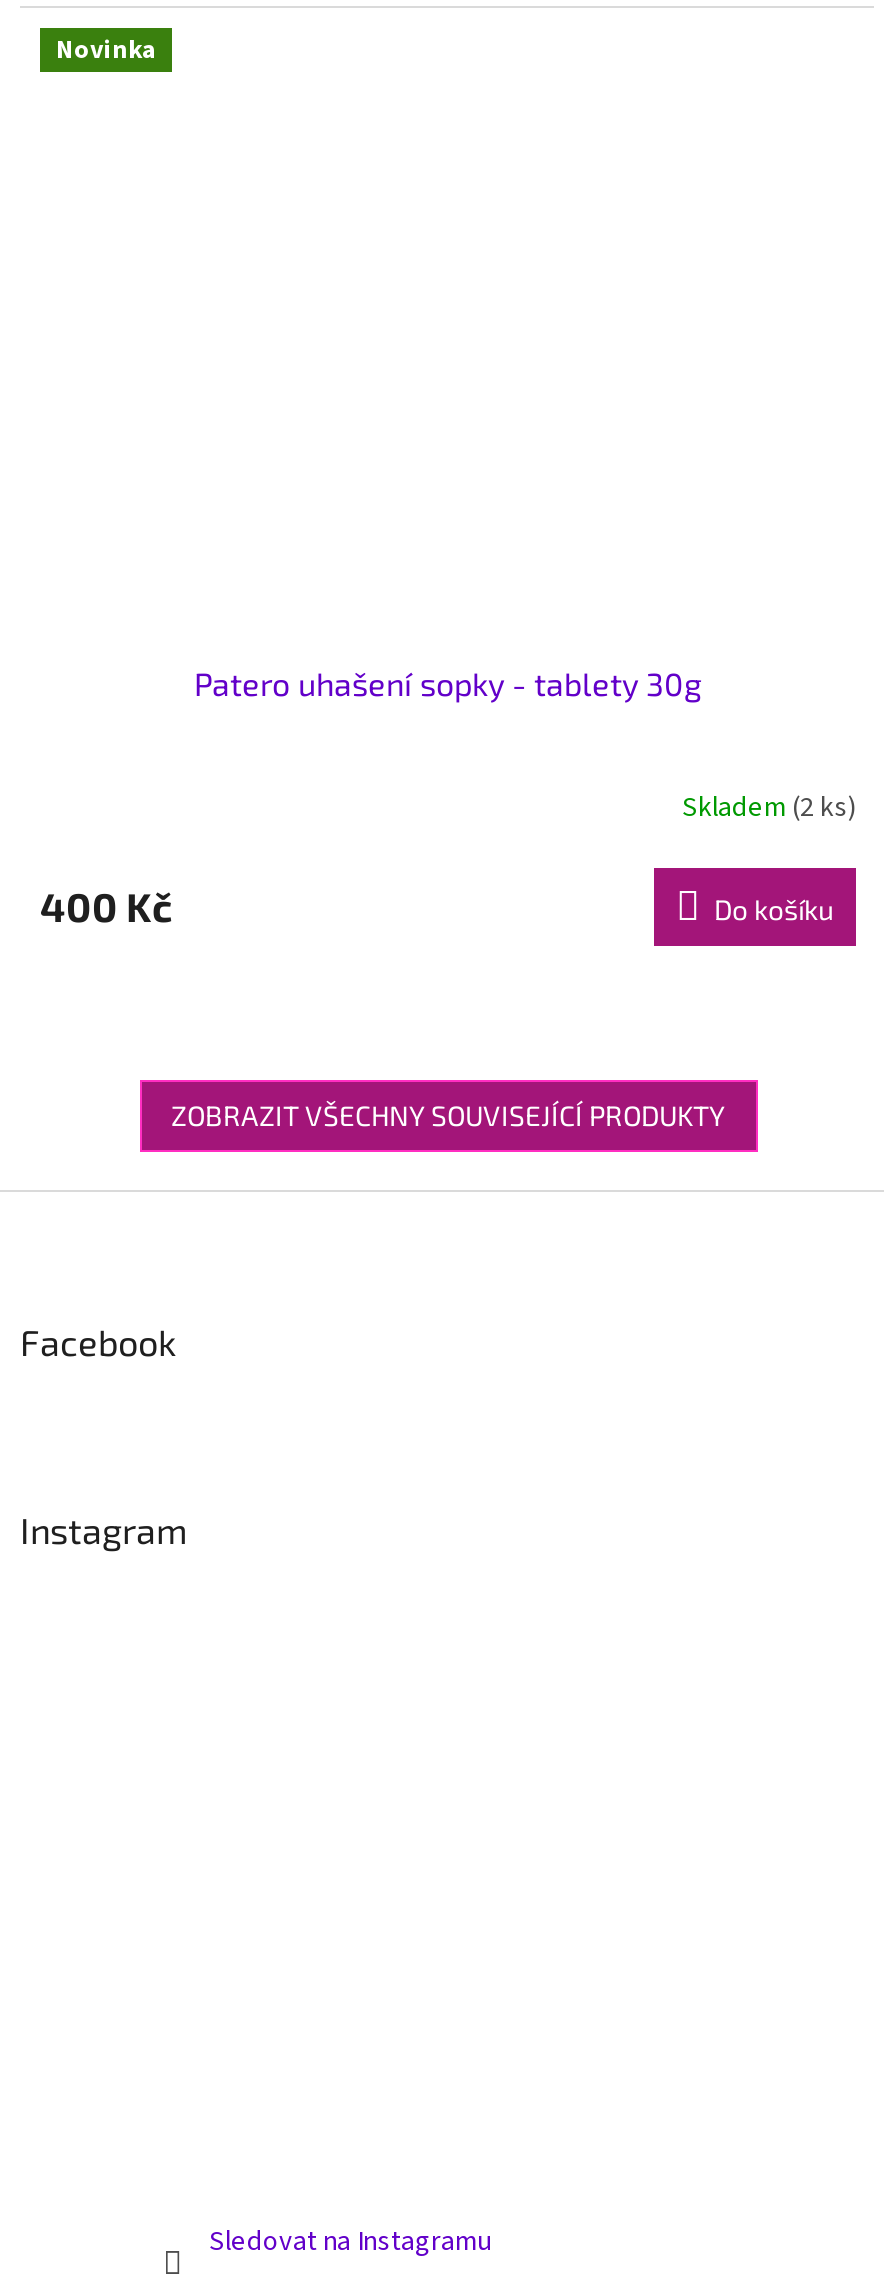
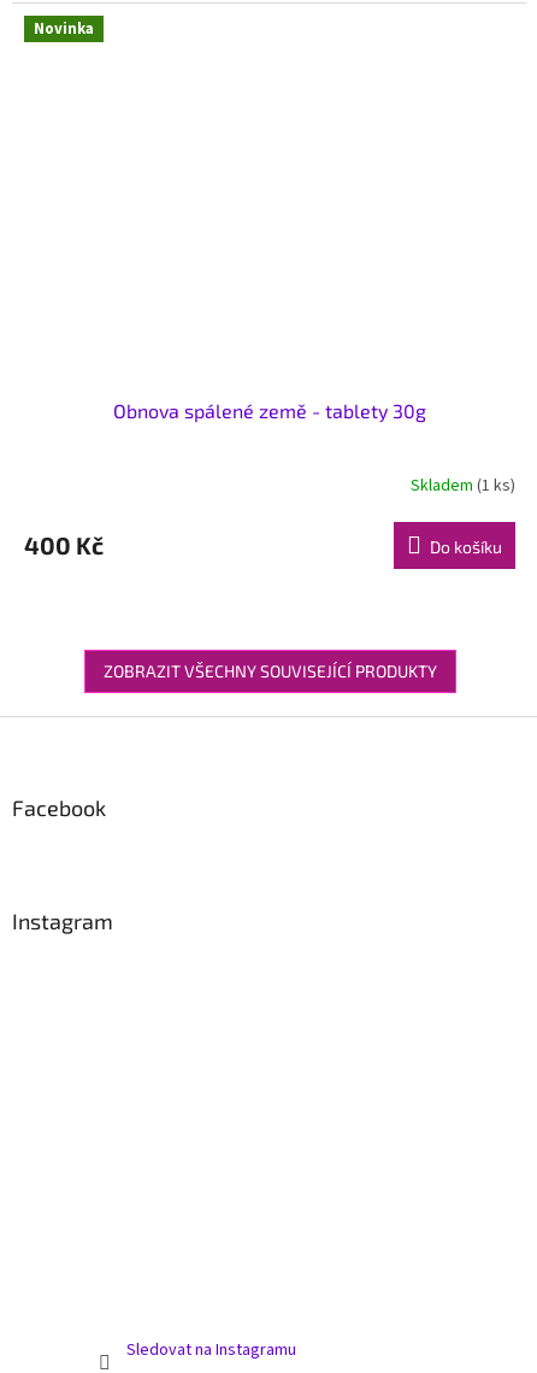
- Patero uhašení sopky - tablety 30g
+ Obnova spálené země - tablety 30g

- Skladem (2 ks)
+ Skladem (1 ks)
